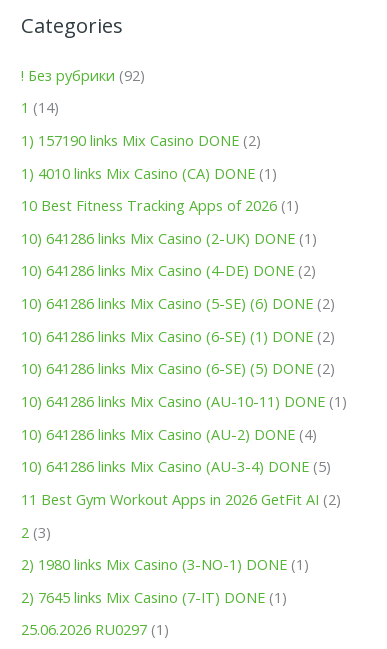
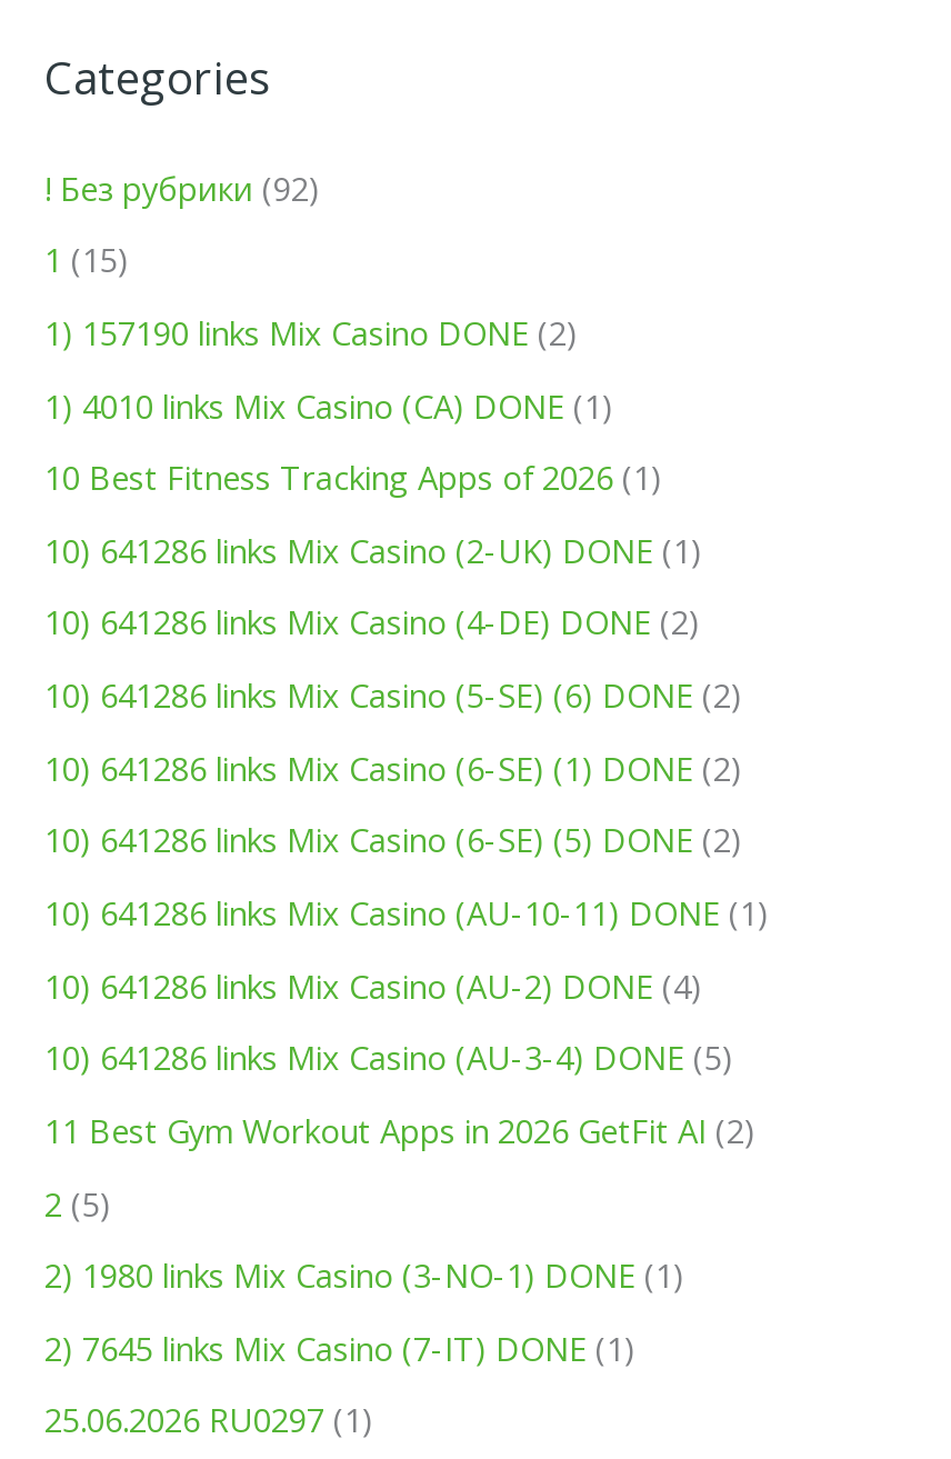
- 1 (14)
+ 1 (15)

- 2 (3)
+ 2 (5)
